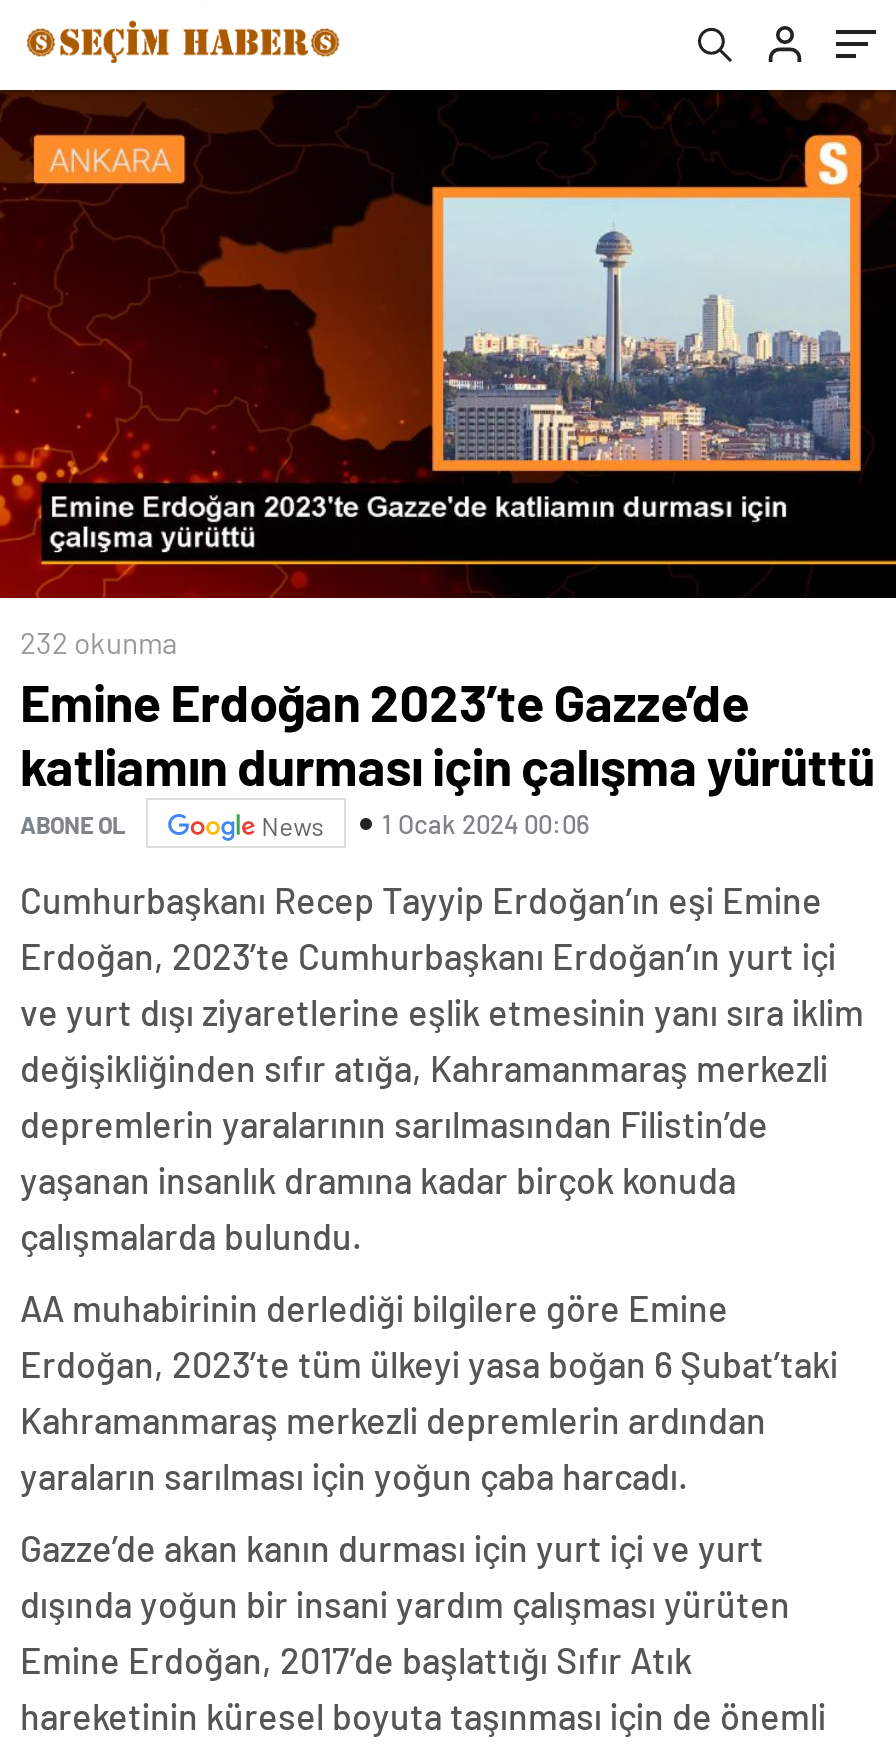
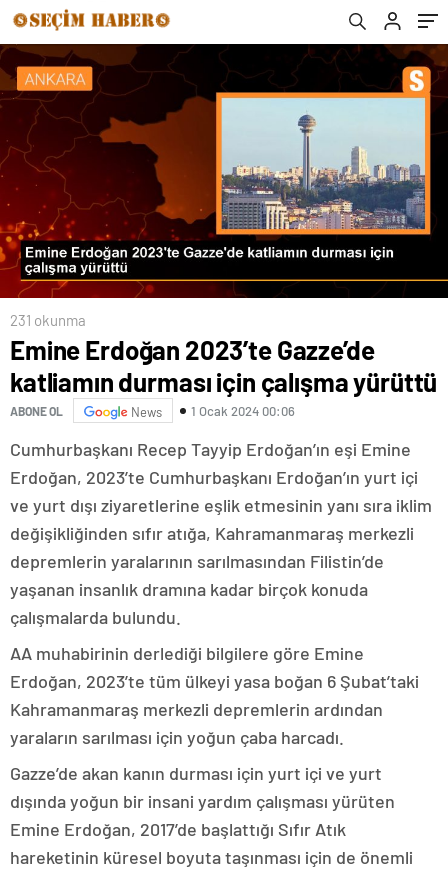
- 232 okunma
+ 231 okunma
